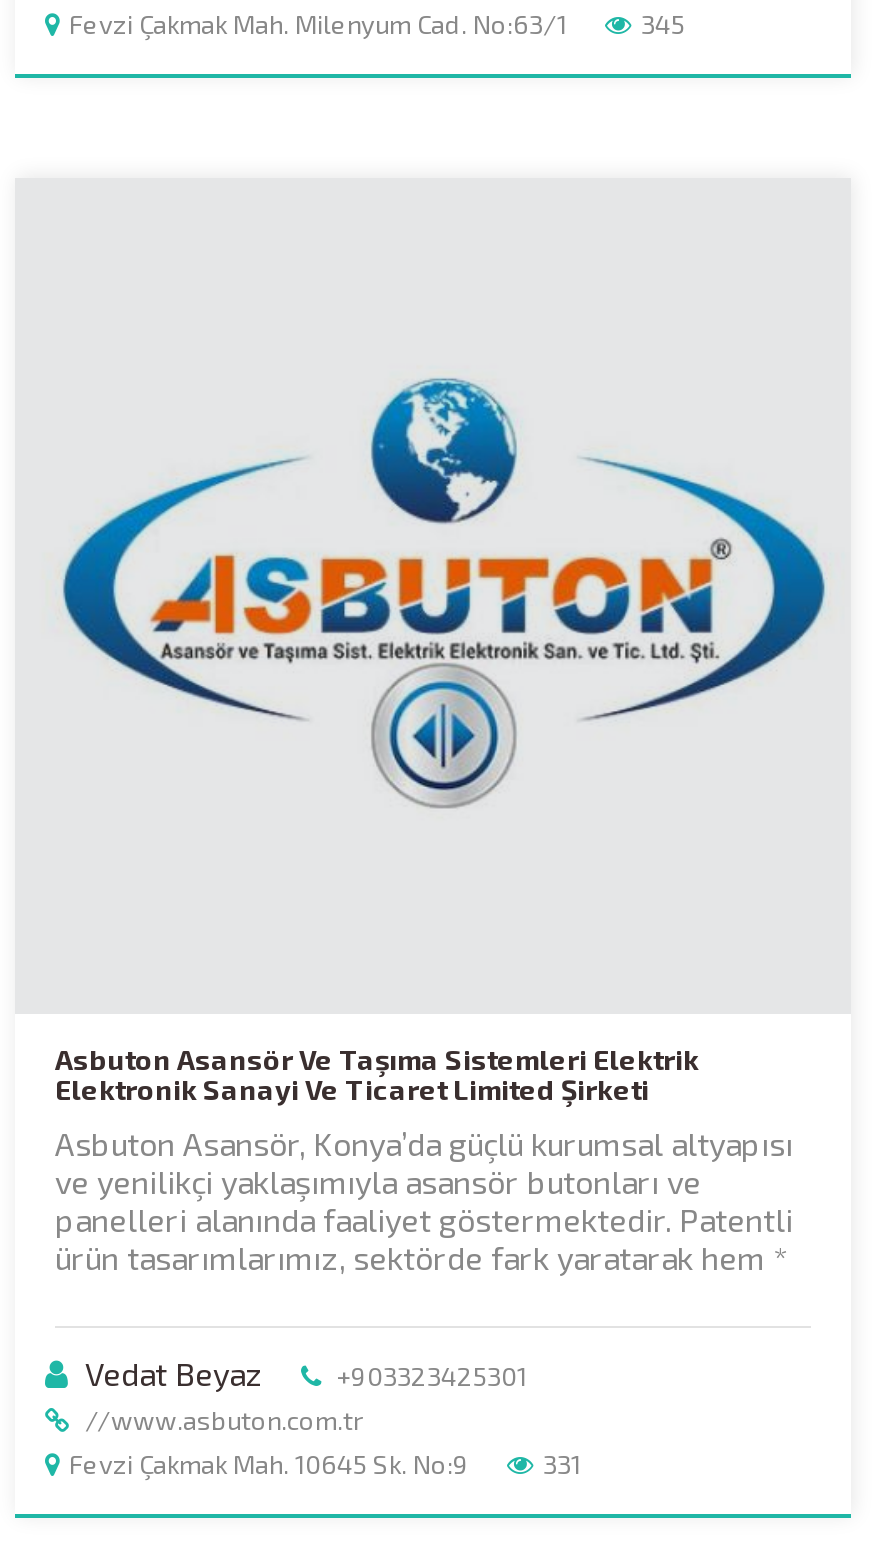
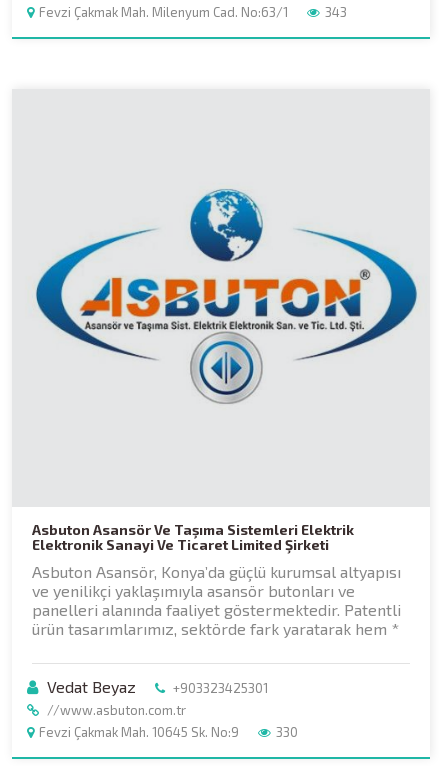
- 345
+ 343

- 331
+ 330
